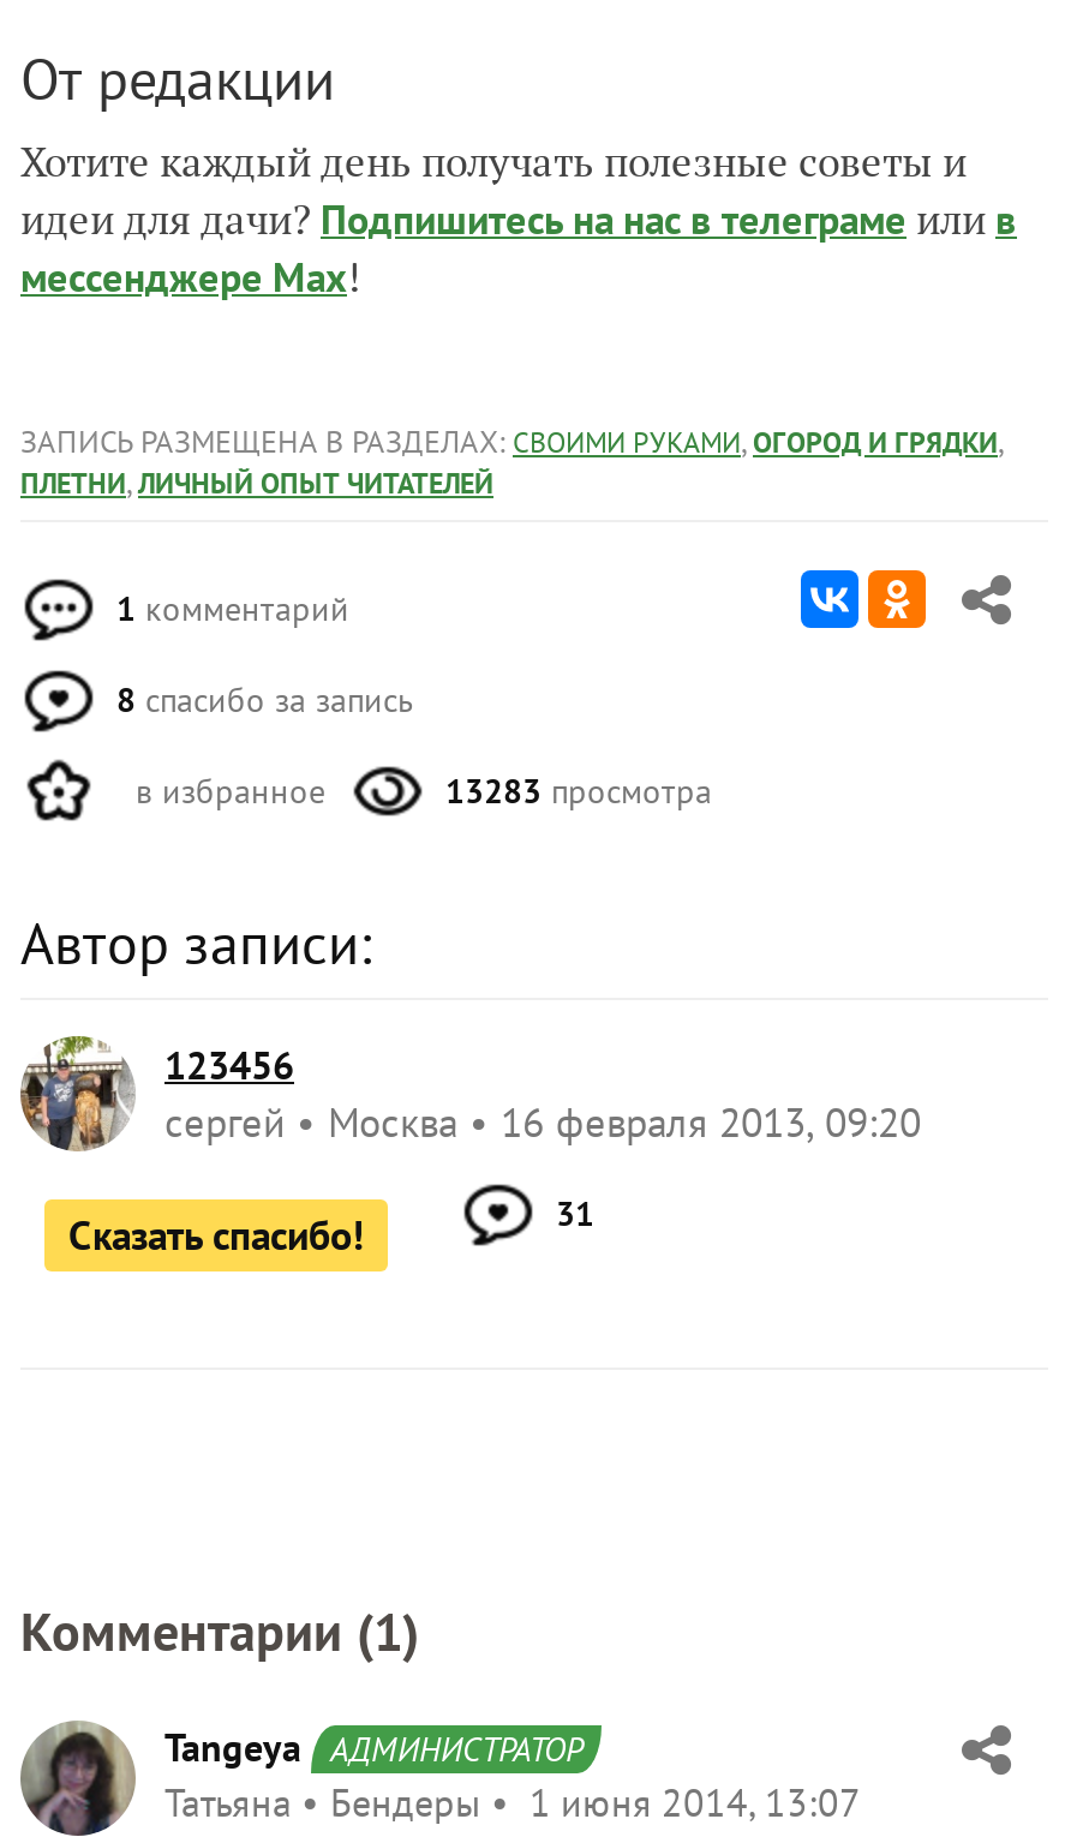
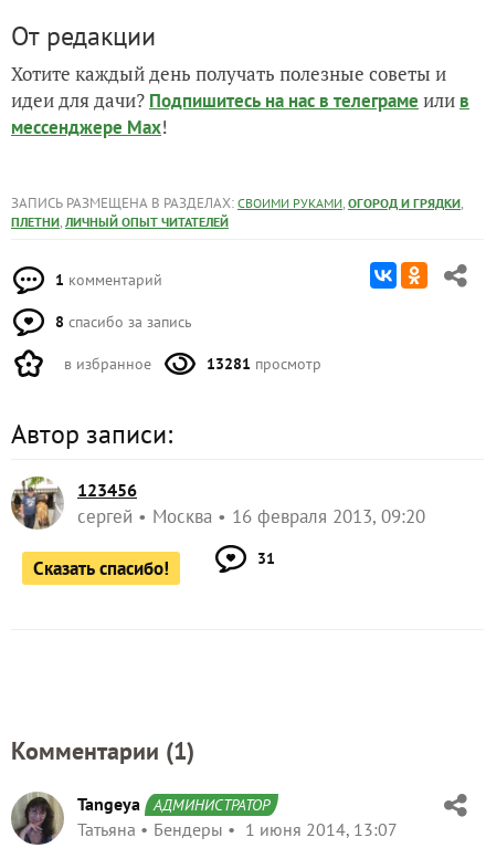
- 13283 просмотра
+ 13281 просмотр
